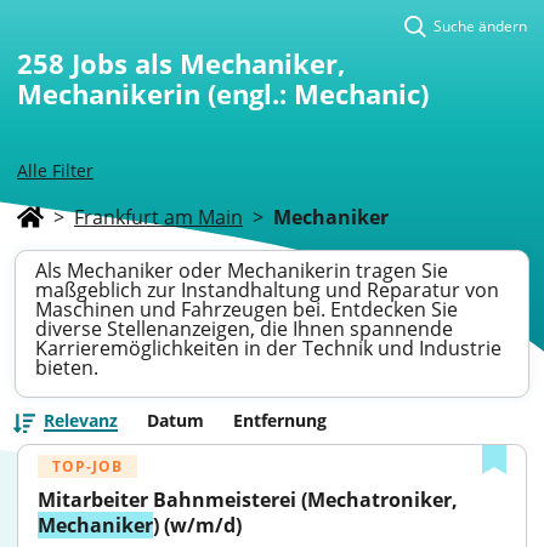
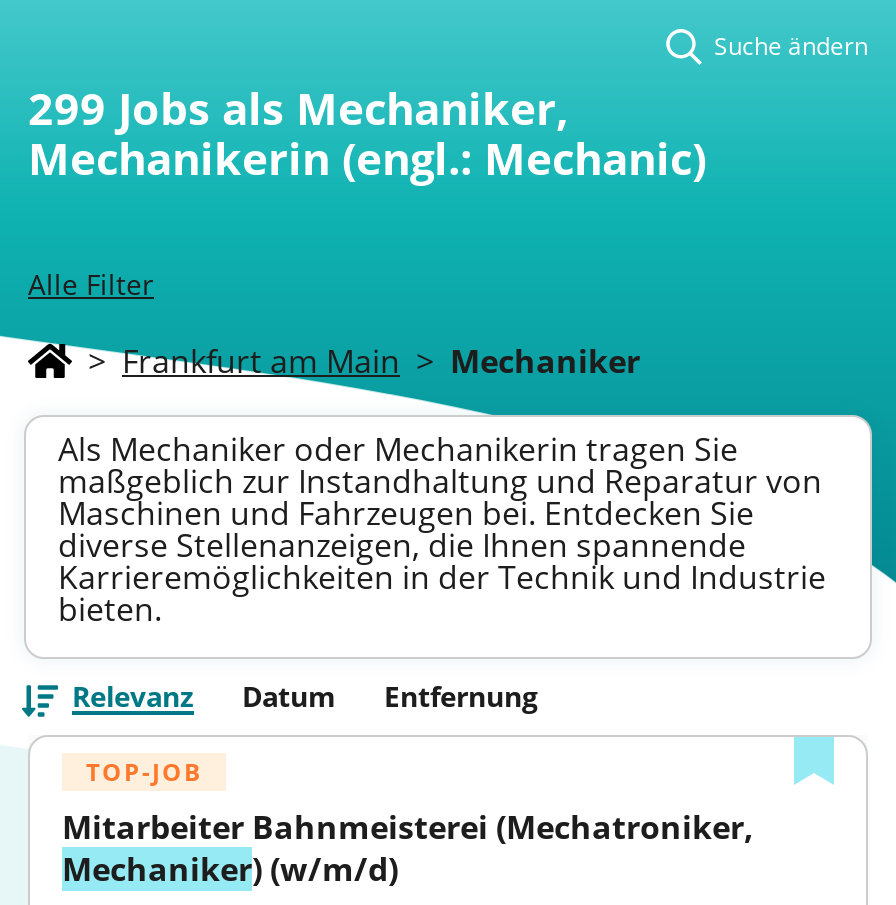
- 258 Jobs als Mechaniker,
+ 299 Jobs als Mechaniker,
